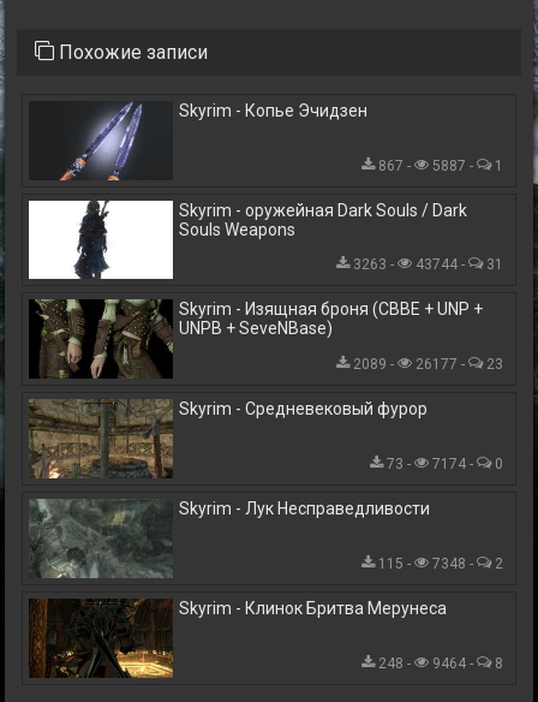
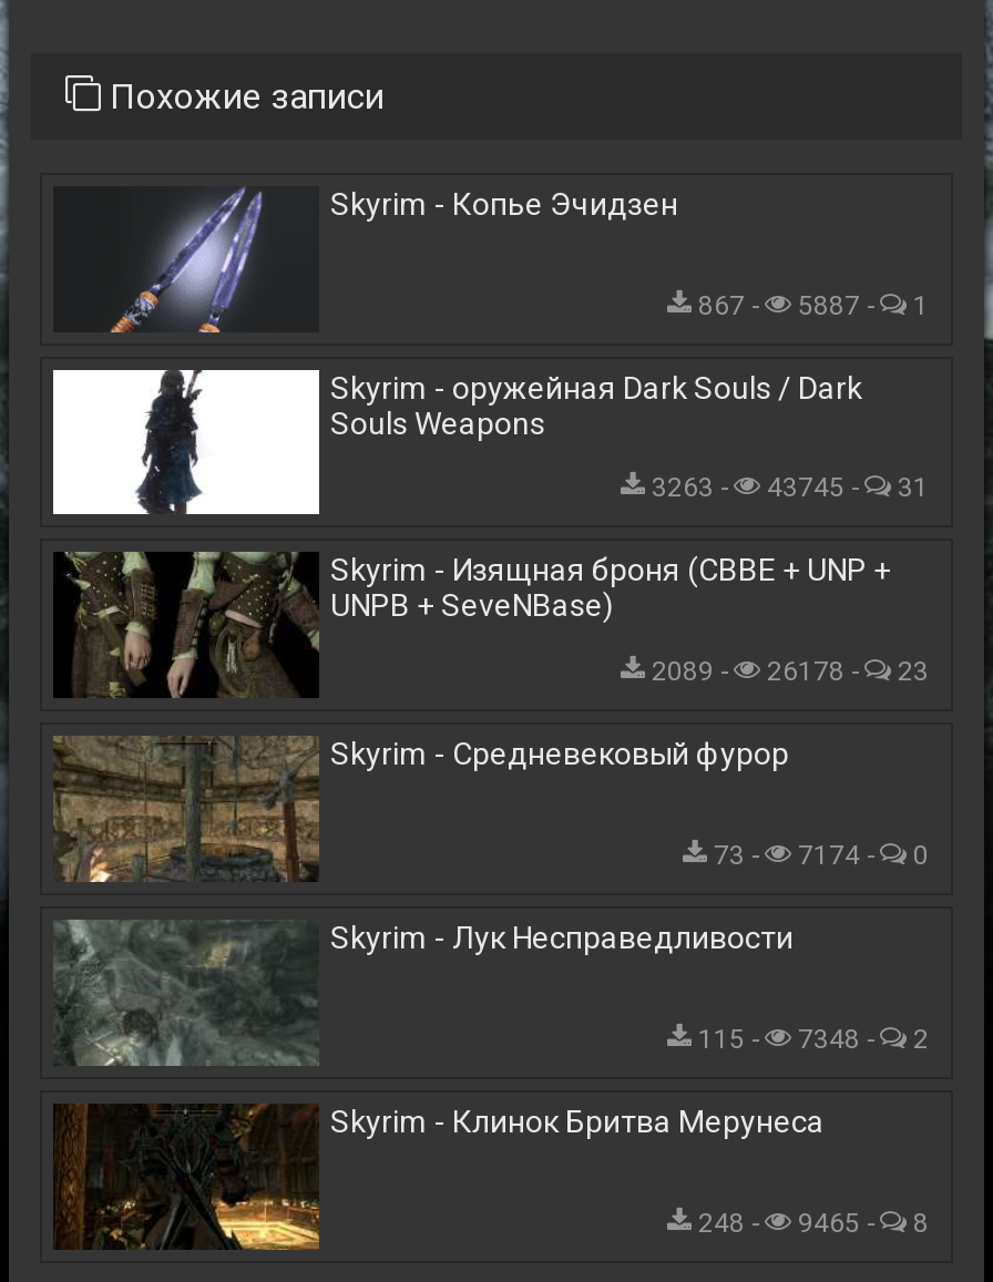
- 3263 - 43744 - 31
+ 3263 - 43745 - 31

- 2089 - 26177 - 23
+ 2089 - 26178 - 23

- 248 - 9464 - 8
+ 248 - 9465 - 8
